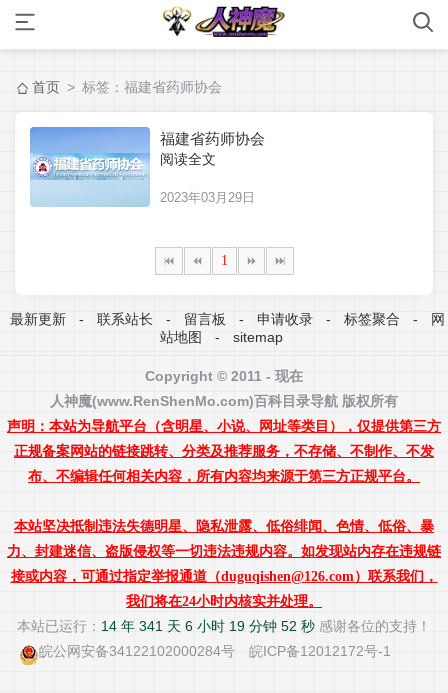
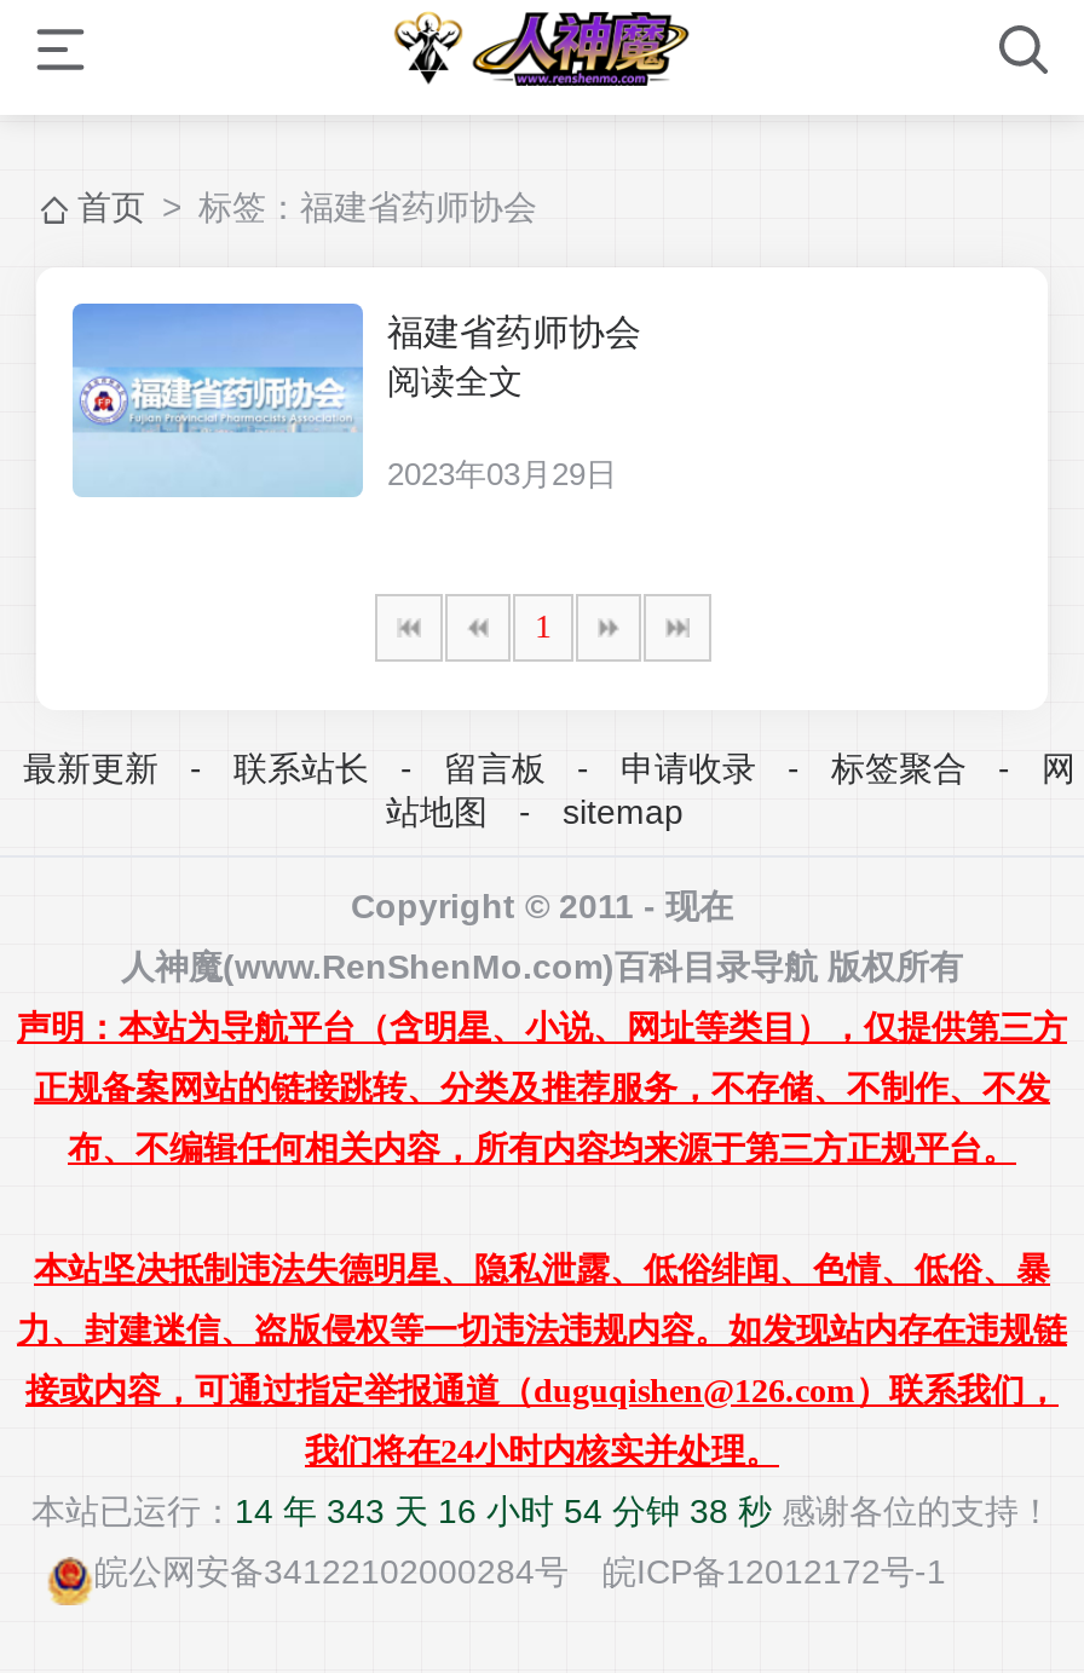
- 本站已运行：14 年 341 天 6 小时 19 分钟 52 秒 感谢各位的支持！
+ 本站已运行：14 年 343 天 16 小时 54 分钟 38 秒 感谢各位的支持！
